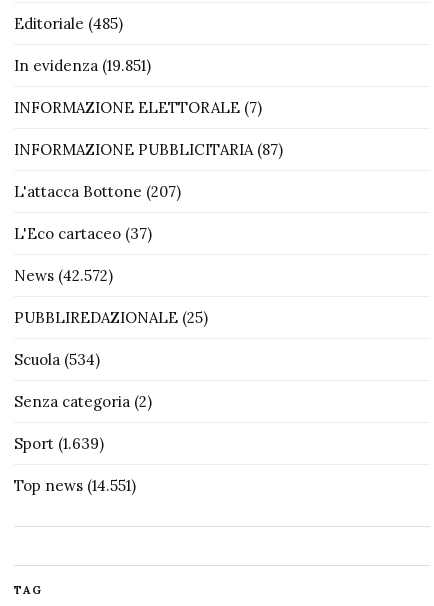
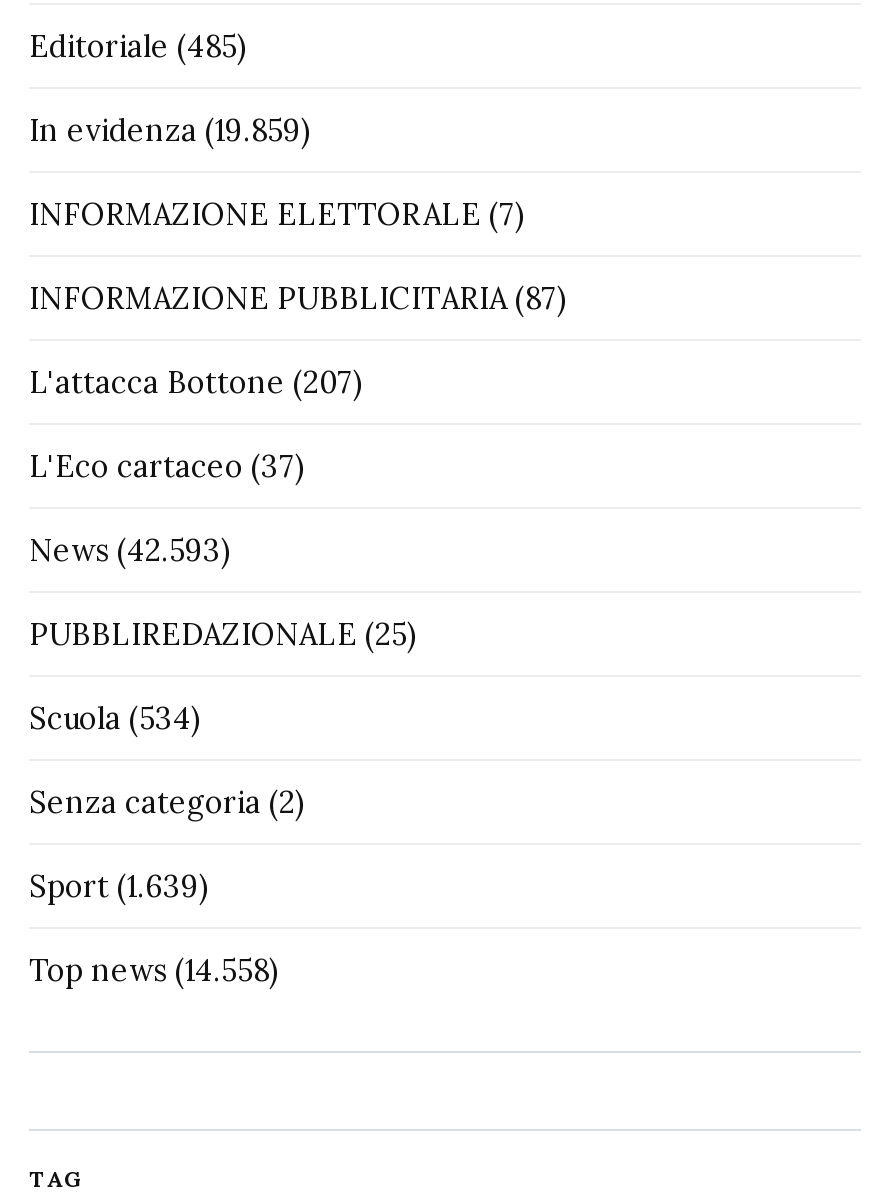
- In evidenza (19.851)
+ In evidenza (19.859)

- News (42.572)
+ News (42.593)

- Top news (14.551)
+ Top news (14.558)
